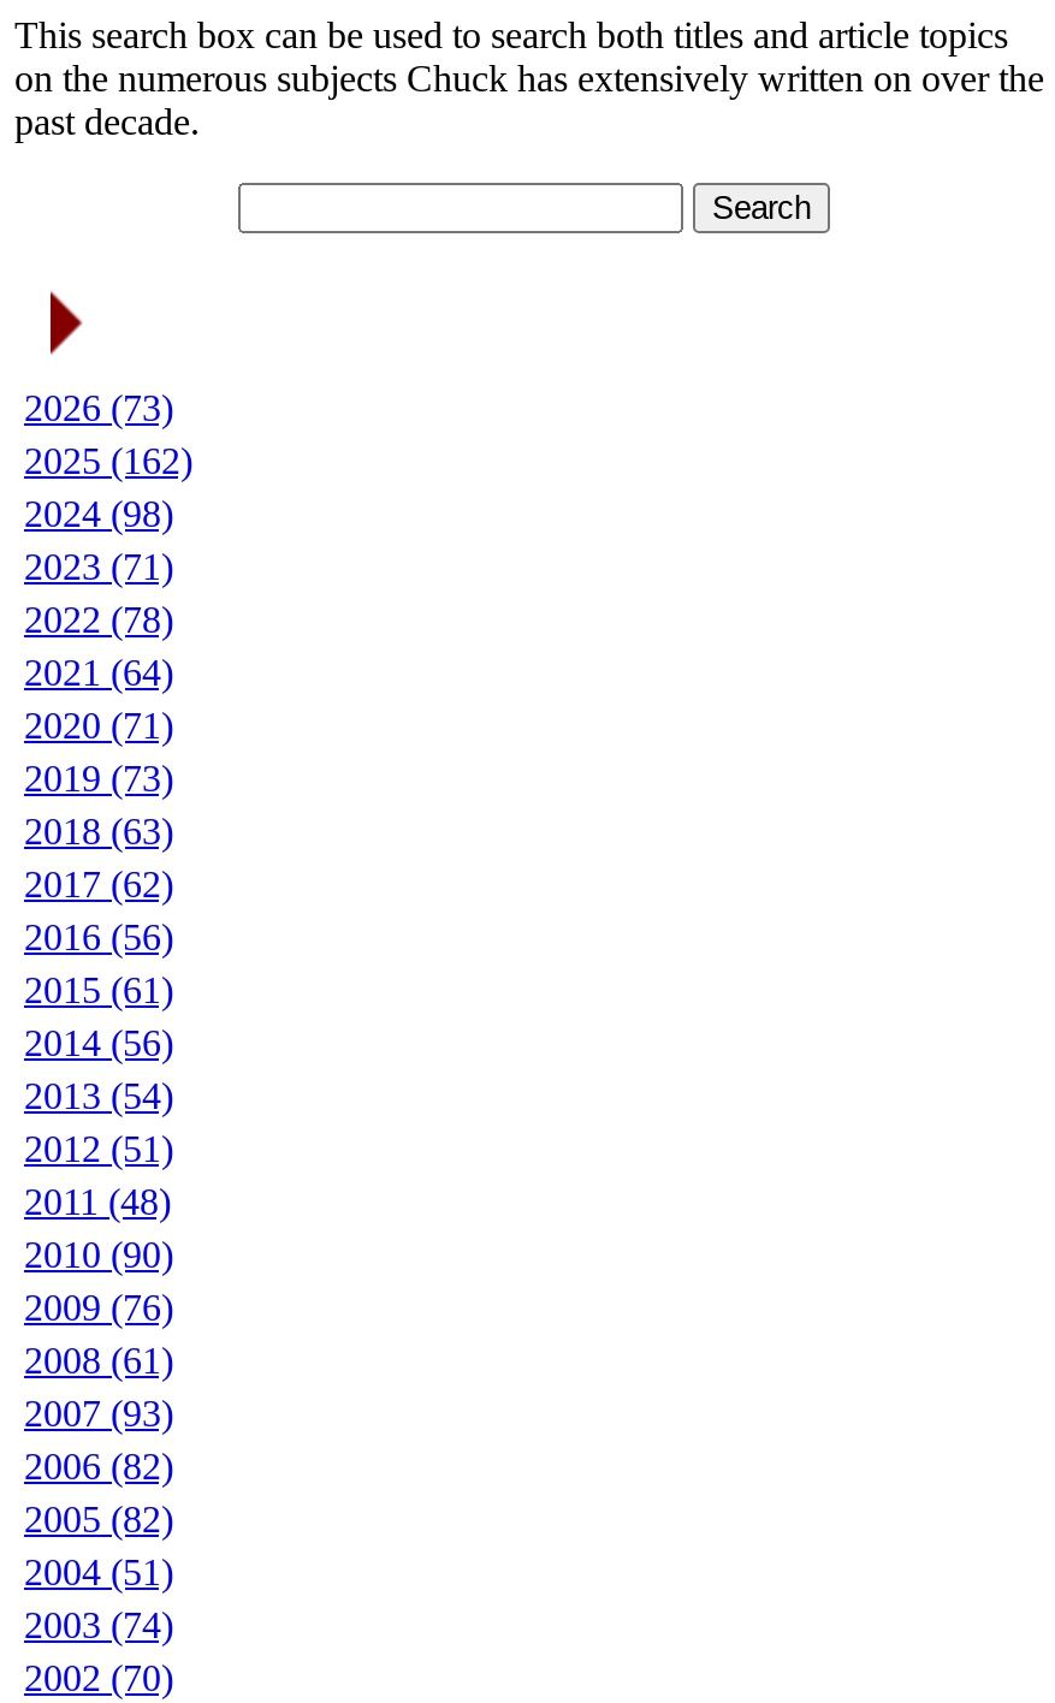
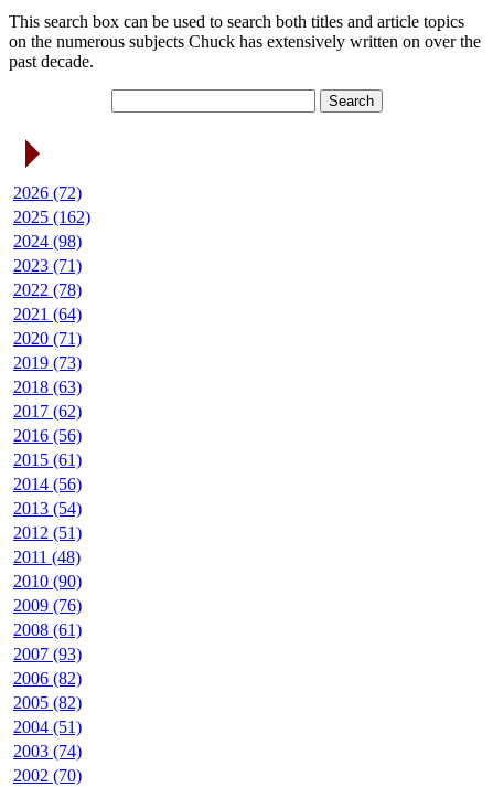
- 2026 (73)
+ 2026 (72)
